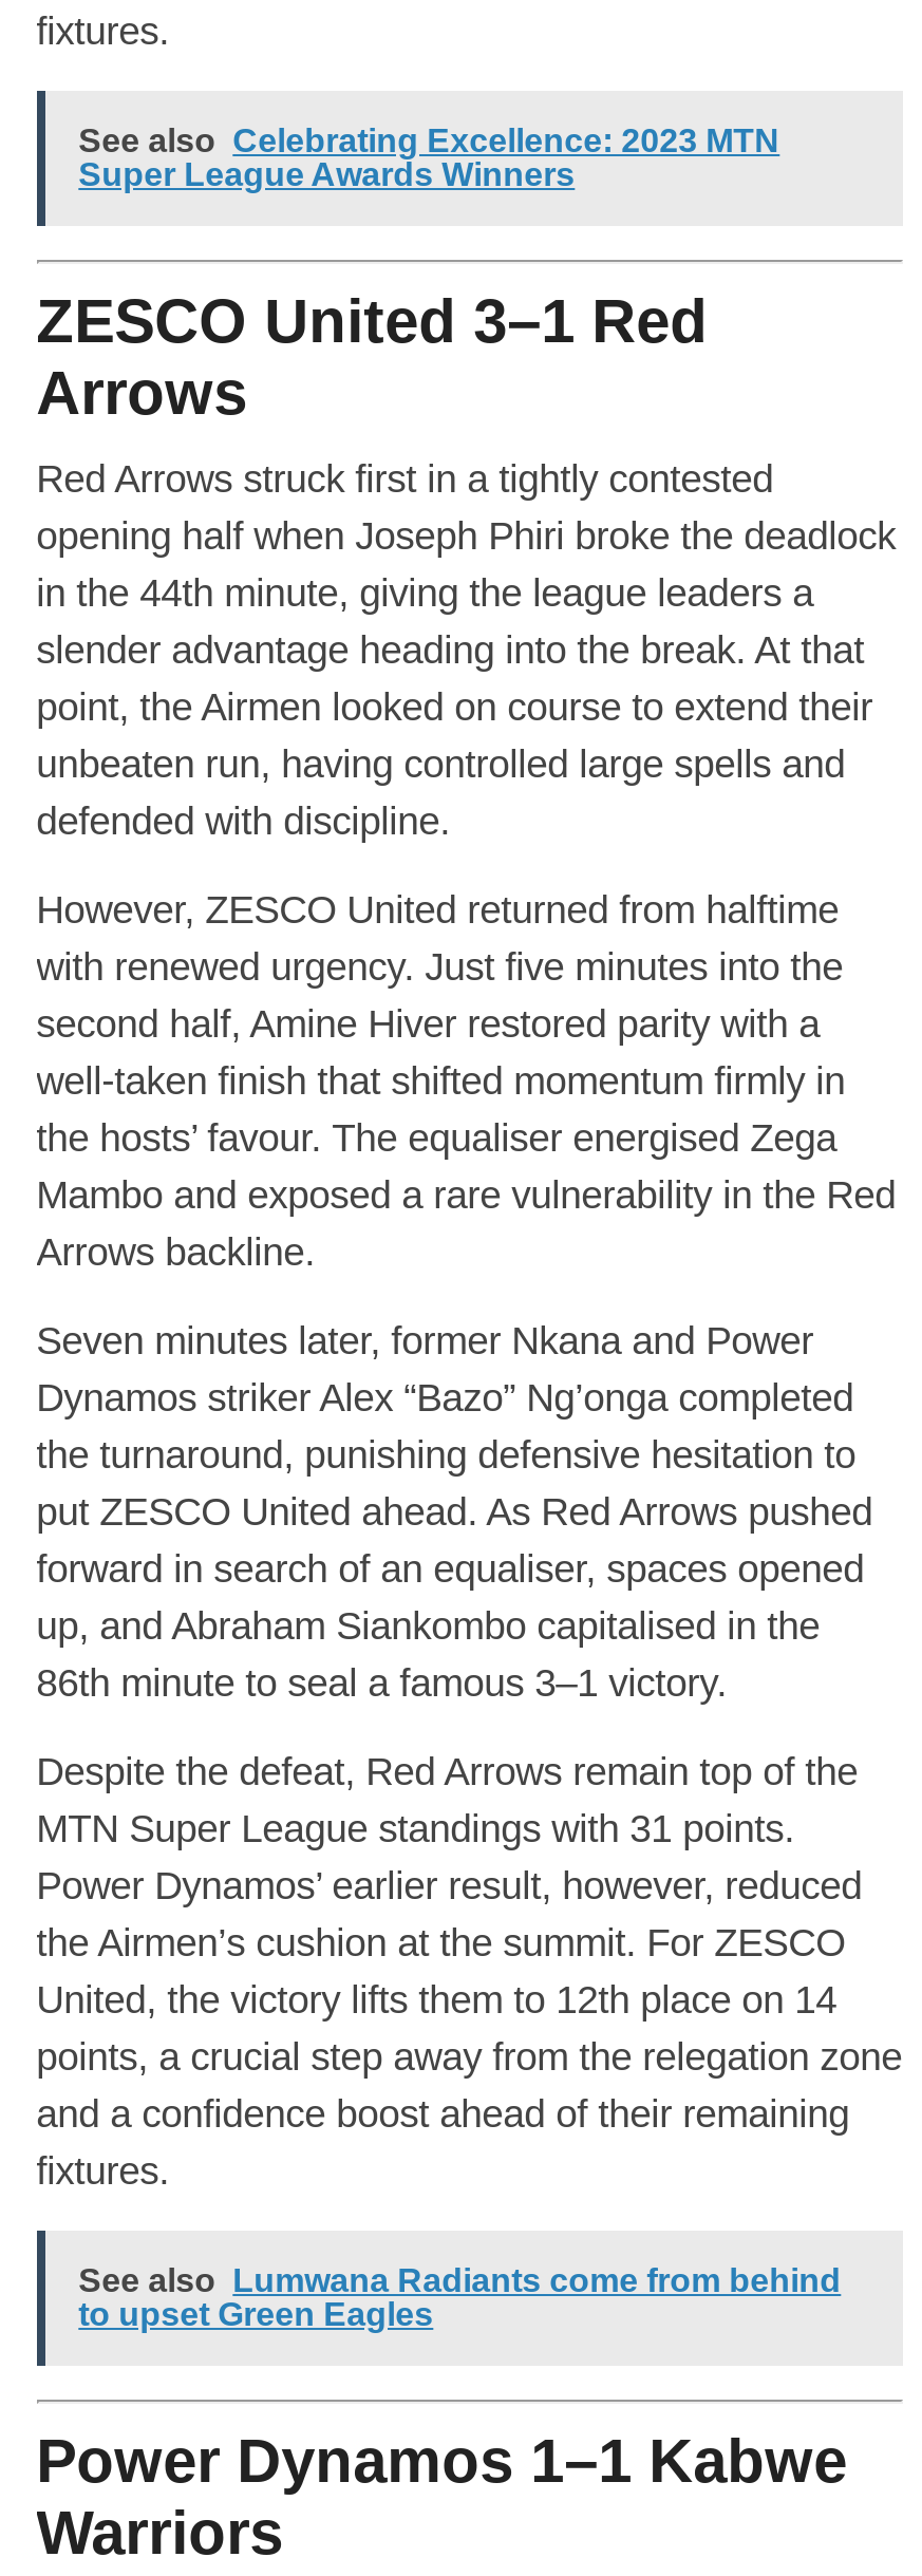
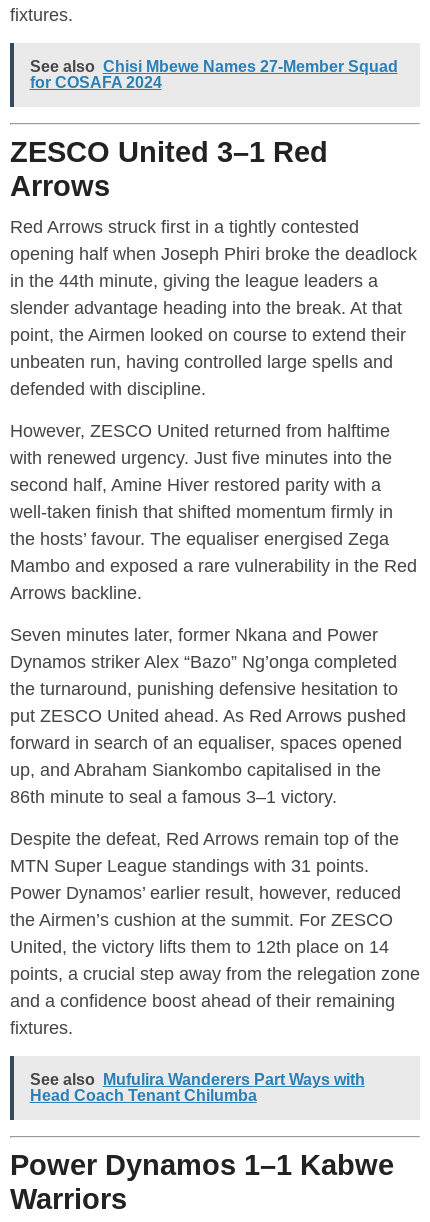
- See also Celebrating Excellence: 2023 MTN
- Super League Awards Winners
+ See also Chisi Mbewe Names 27-Member Squad
+ for COSAFA 2024

- See also Lumwana Radiants come from behind
- to upset Green Eagles
+ See also Mufulira Wanderers Part Ways with
+ Head Coach Tenant Chilumba
